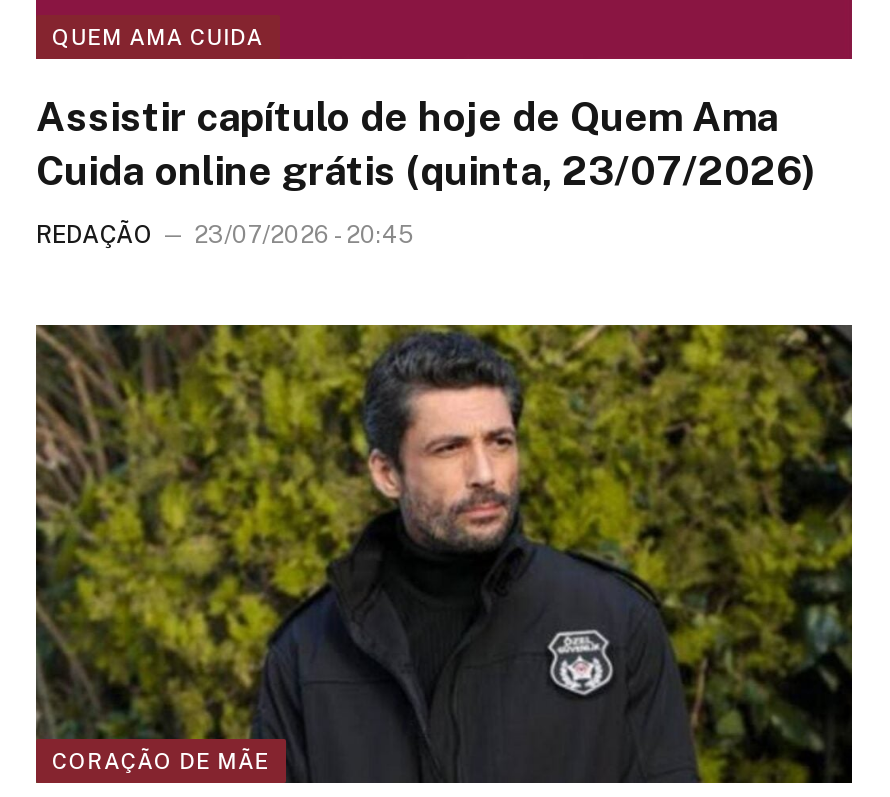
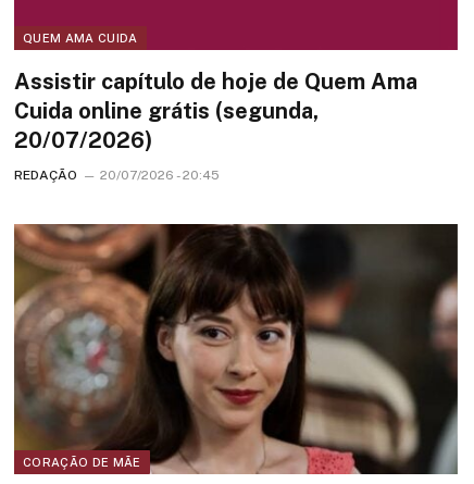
- Cuida online grátis (quinta, 23/07/2026)
+ Cuida online grátis (segunda,
+ 20/07/2026)

- REDAÇÃO 23/07/2026 - 20:45
+ REDAÇÃO 20/07/2026 - 20:45

- [image]
+ [image]
